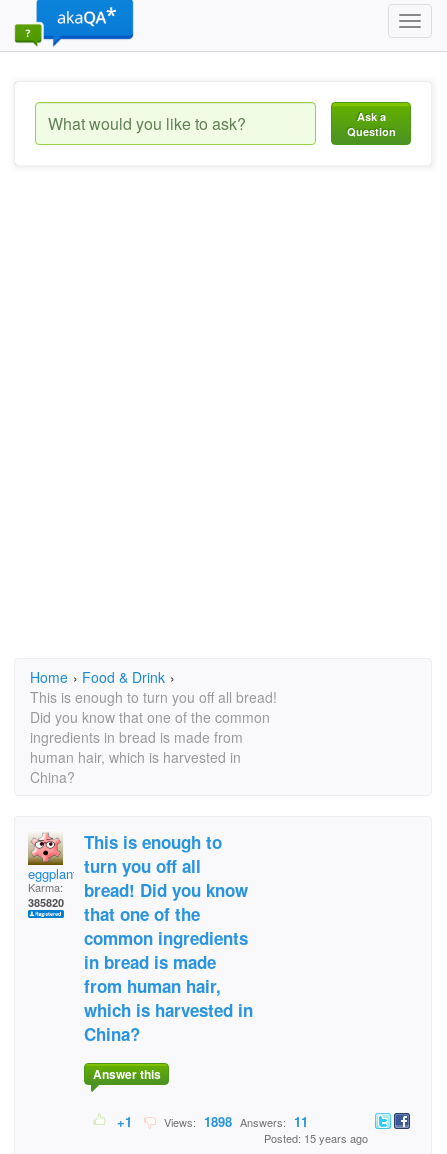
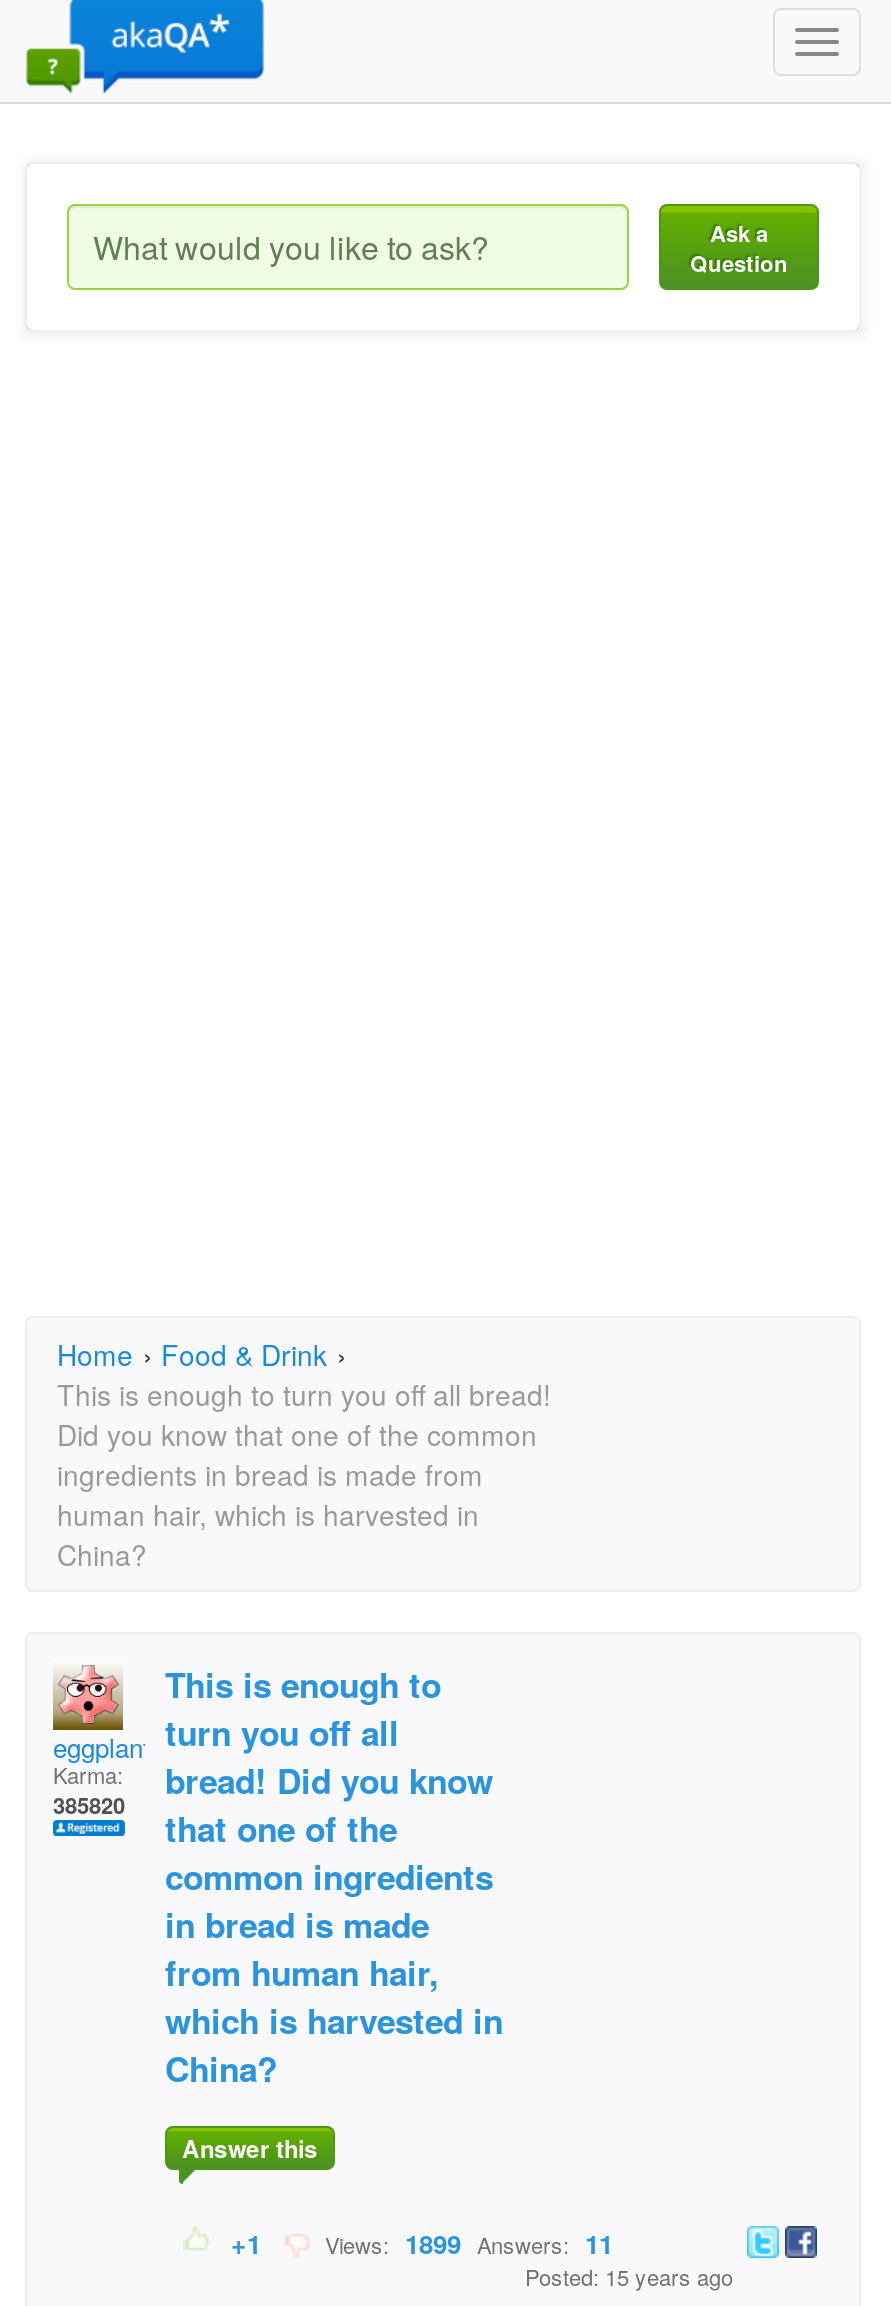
- Views: 1898 Answers: 11
+ Views: 1899 Answers: 11
